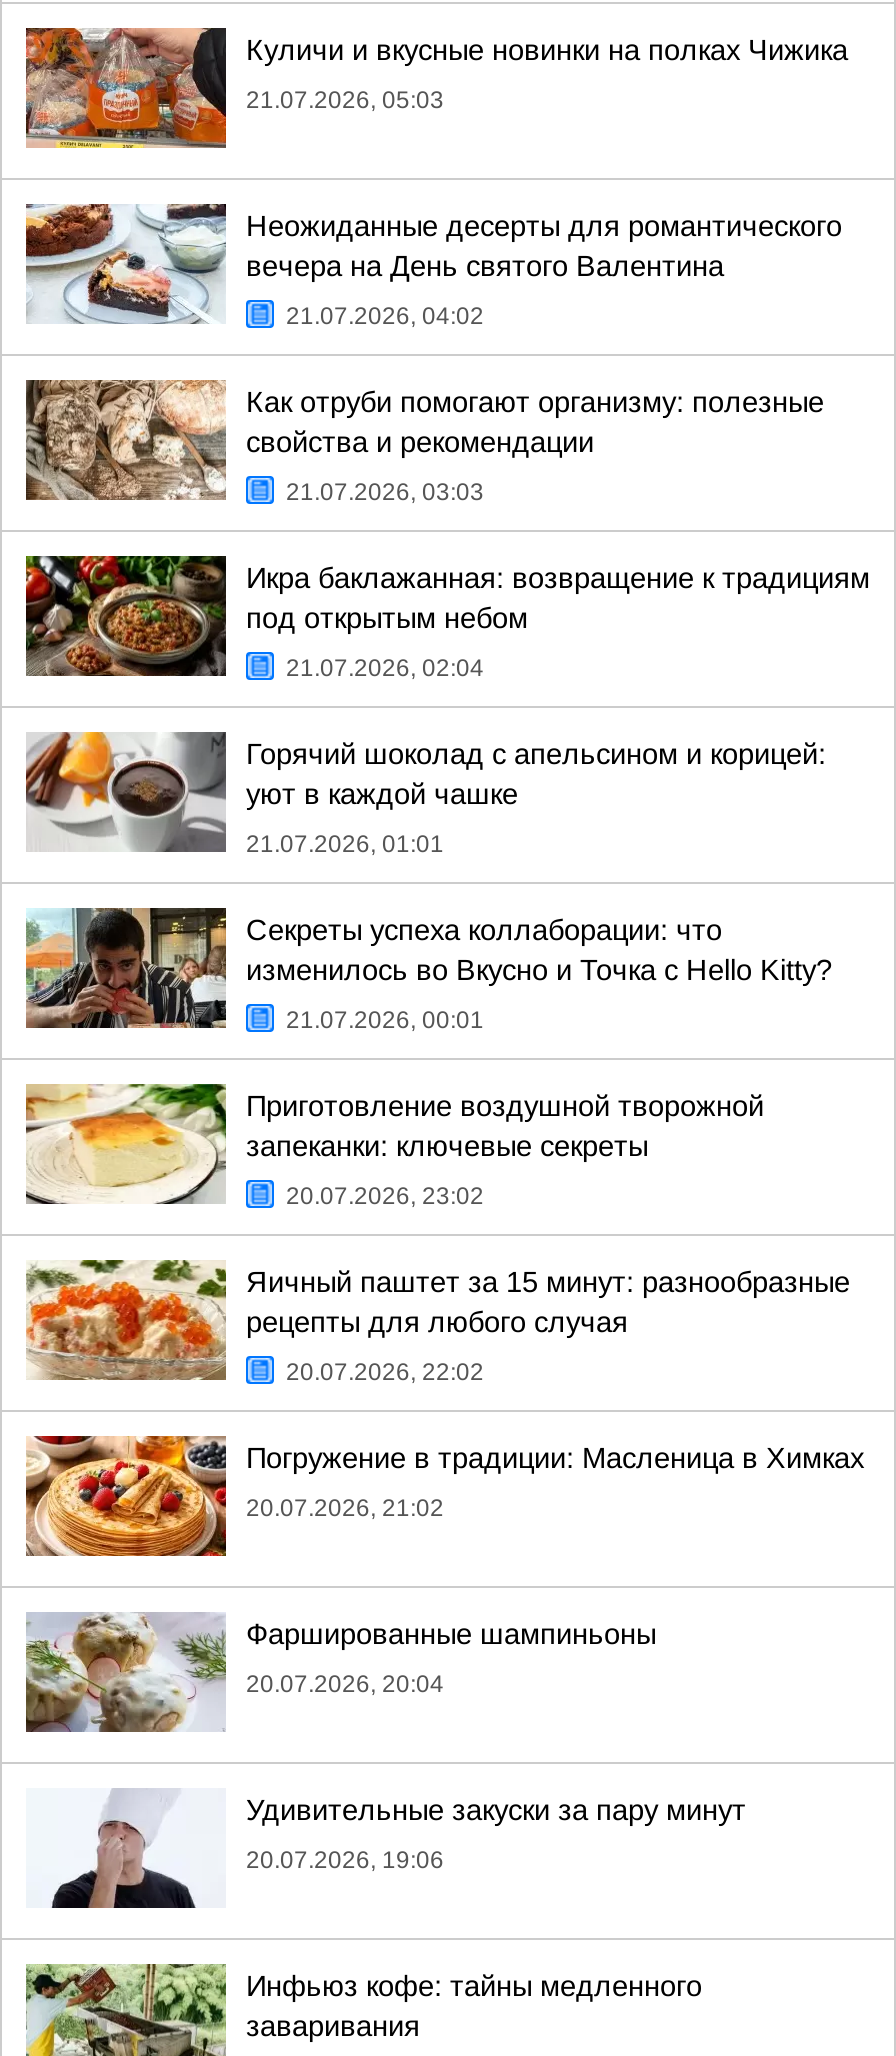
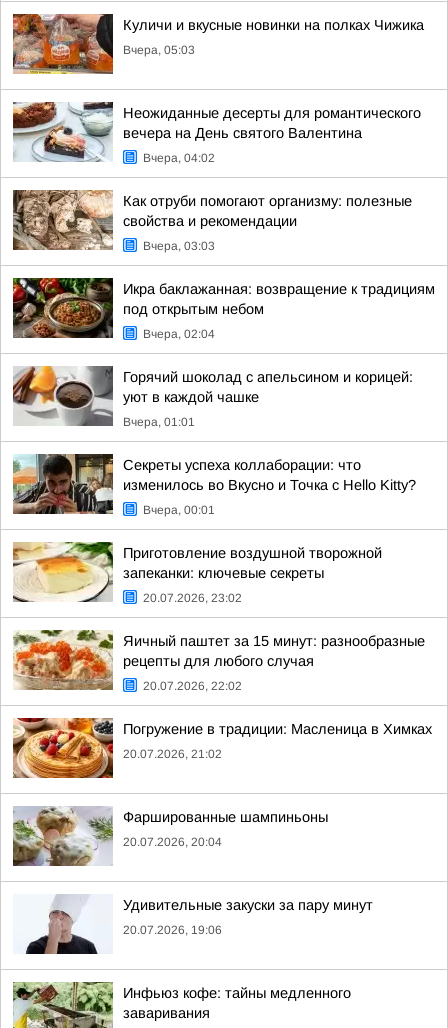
- 21.07.2026, 05:03
+ Вчера, 05:03

- 21.07.2026, 04:02
+ Вчера, 04:02

- 21.07.2026, 03:03
+ Вчера, 03:03

- 21.07.2026, 02:04
+ Вчера, 02:04

- 21.07.2026, 01:01
+ Вчера, 01:01

- 21.07.2026, 00:01
+ Вчера, 00:01
